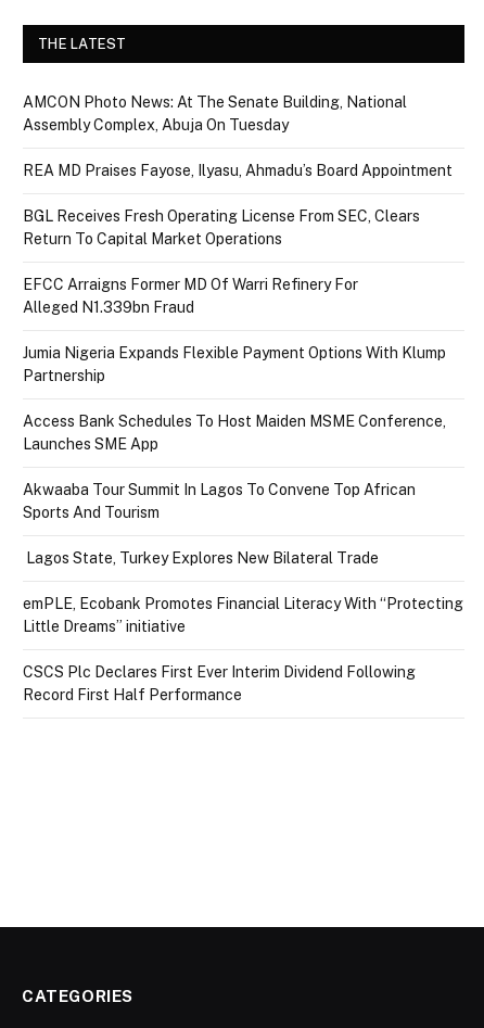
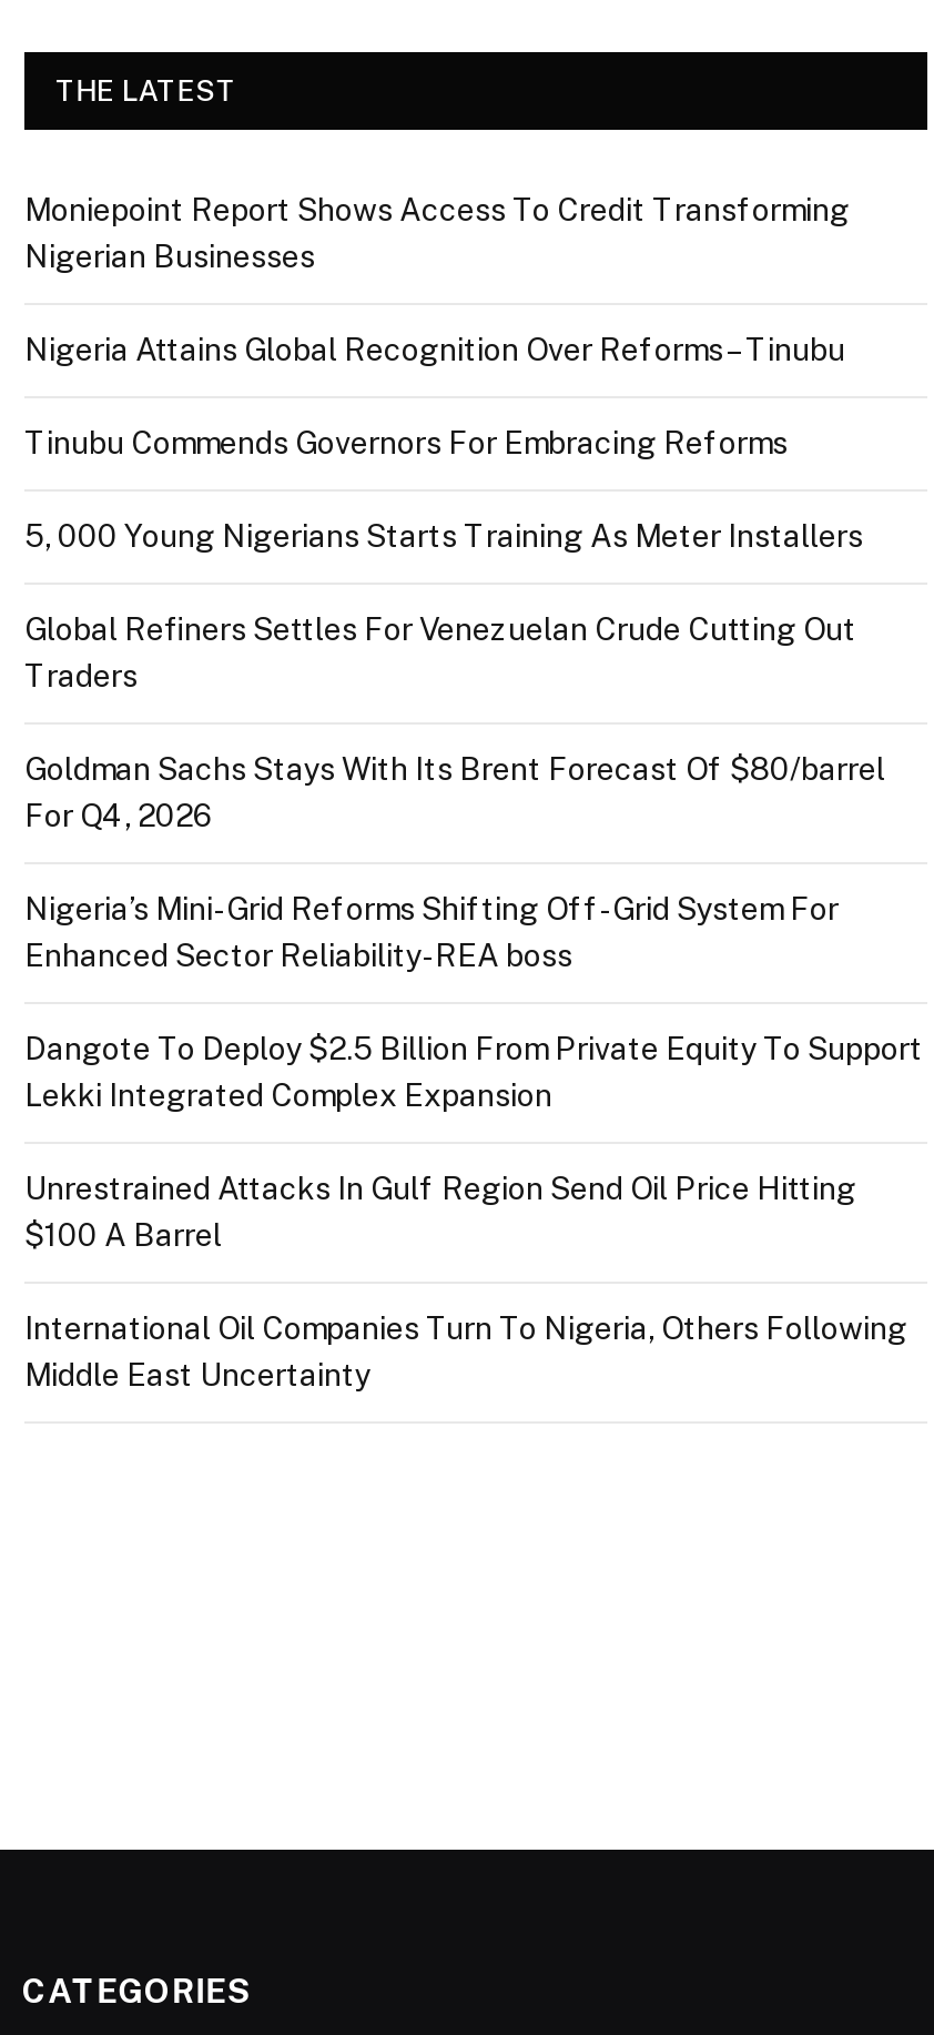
- AMCON Photo News: At The Senate Building, National
- Assembly Complex, Abuja On Tuesday
+ Moniepoint Report Shows Access To Credit Transforming
+ Nigerian Businesses

- REA MD Praises Fayose, Ilyasu, Ahmadu’s Board Appointment
+ Nigeria Attains Global Recognition Over Reforms – Tinubu

- BGL Receives Fresh Operating License From SEC, Clears
- Return To Capital Market Operations
+ Tinubu Commends Governors For Embracing Reforms

- EFCC Arraigns Former MD Of Warri Refinery For
- Alleged N1.339bn Fraud
+ 5, 000 Young Nigerians Starts Training As Meter Installers

- Jumia Nigeria Expands Flexible Payment Options With Klump
- Partnership
+ Global Refiners Settles For Venezuelan Crude Cutting Out
+ Traders

- Access Bank Schedules To Host Maiden MSME Conference,
- Launches SME App
+ Goldman Sachs Stays With Its Brent Forecast Of $80/barrel
+ For Q4, 2026

- Akwaaba Tour Summit In Lagos To Convene Top African
- Sports And Tourism
+ Nigeria’s Mini-Grid Reforms Shifting Off-Grid System For
+ Enhanced Sector Reliability-REA boss

- Lagos State, Turkey Explores New Bilateral Trade
+ Dangote To Deploy $2.5 Billion From Private Equity To Support
+ Lekki Integrated Complex Expansion

- emPLE, Ecobank Promotes Financial Literacy With “Protecting
- Little Dreams” initiative
+ Unrestrained Attacks In Gulf Region Send Oil Price Hitting
+ $100 A Barrel

- CSCS Plc Declares First Ever Interim Dividend Following
- Record First Half Performance
+ International Oil Companies Turn To Nigeria, Others Following
+ Middle East Uncertainty
